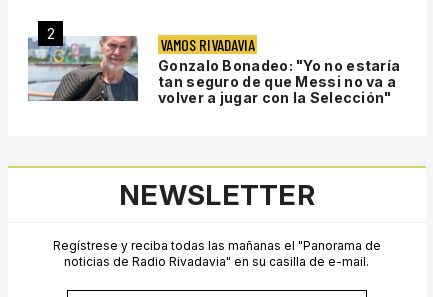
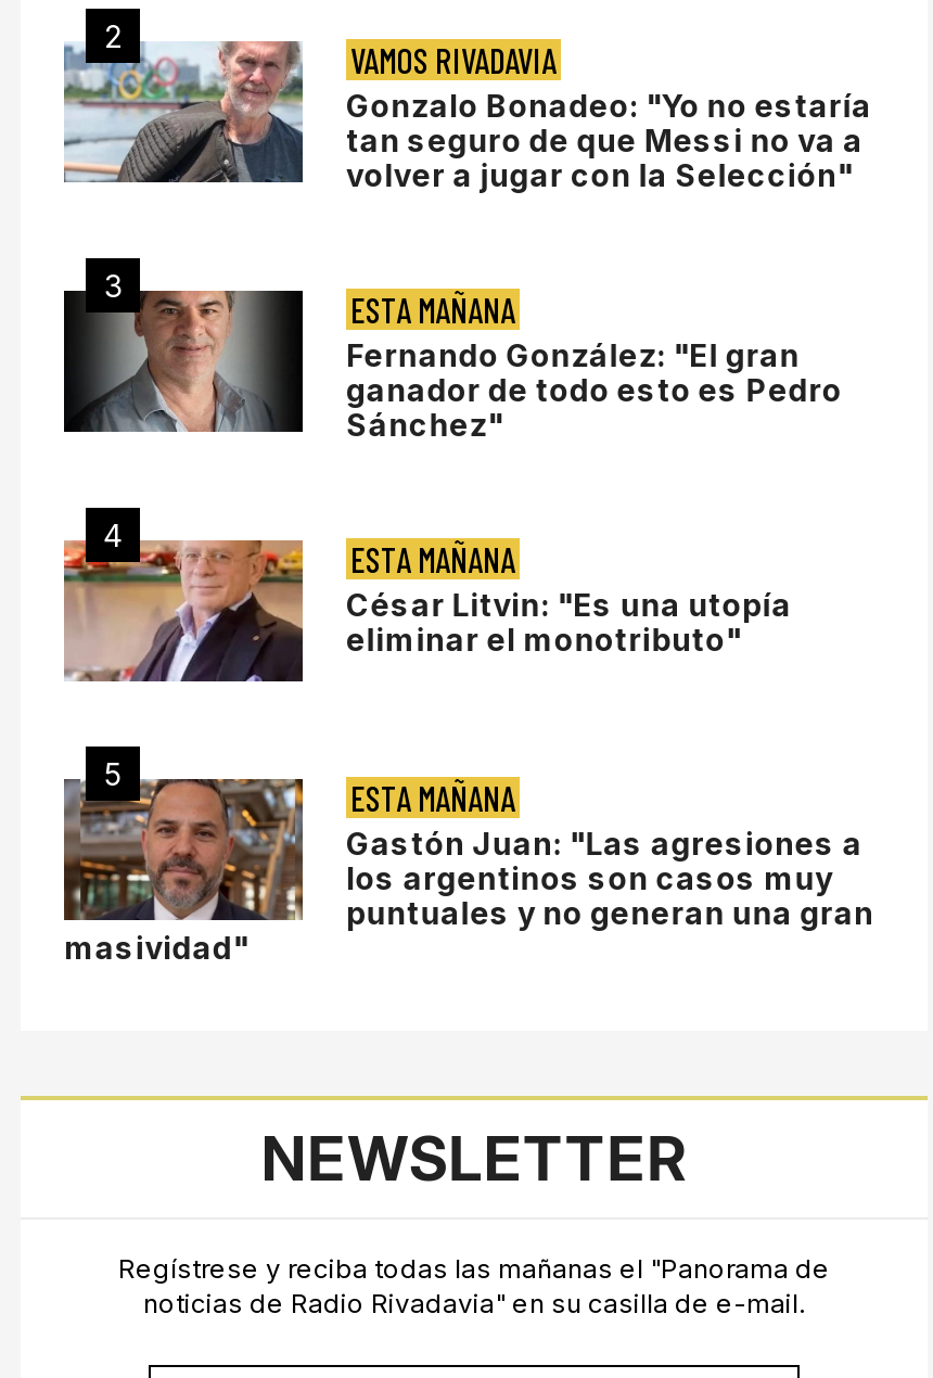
+ [image]
+ 3
+ ESTA MAÑANA
+ Fernando González: "El gran
+ ganador de todo esto es Pedro
+ Sánchez"
+ 4
+ ESTA MAÑANA
+ César Litvin: "Es una utopía
+ eliminar el monotributo"

+ [image]
+ 5
+ ESTA MAÑANA
+ Gastón Juan: "Las agresiones a
+ los argentinos son casos muy
+ puntuales y no generan una gran
+ masividad"

+ [image]
